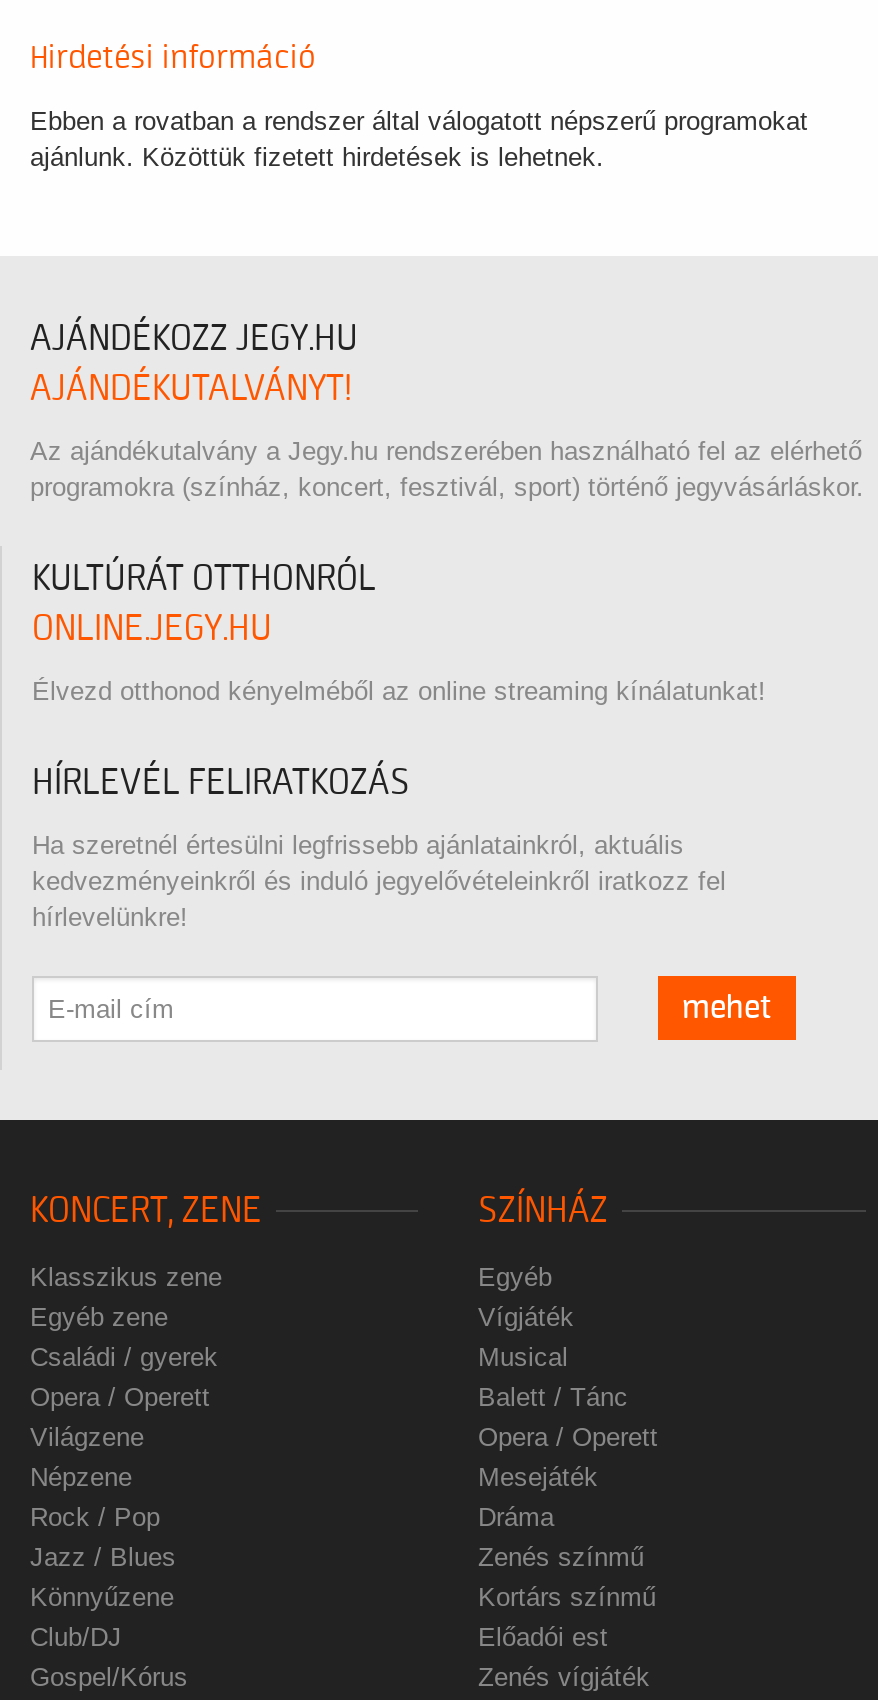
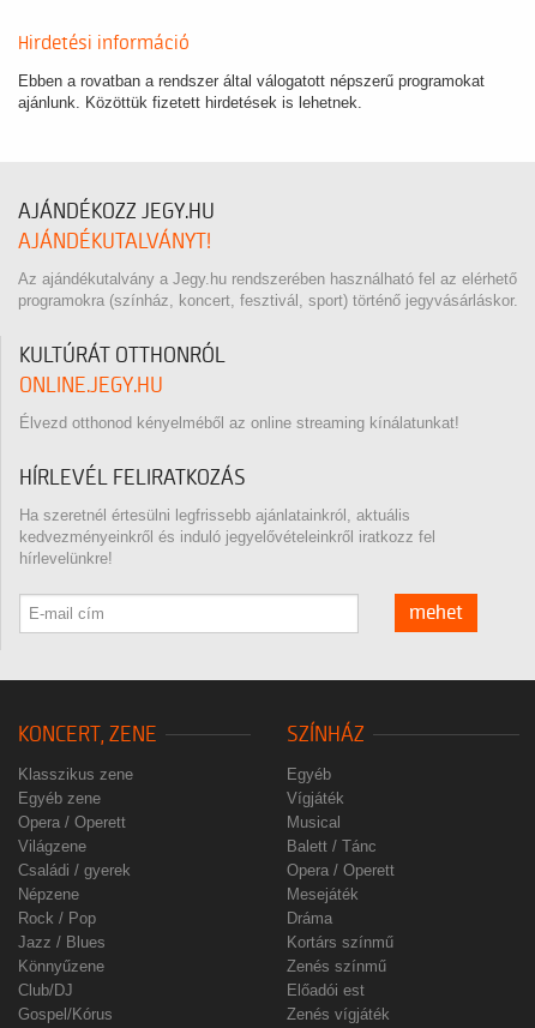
moved down: Családi / gyerek

moved up: Opera / Operett | Világzene

moved down: Zenés színmű

moved up: Kortárs színmű
